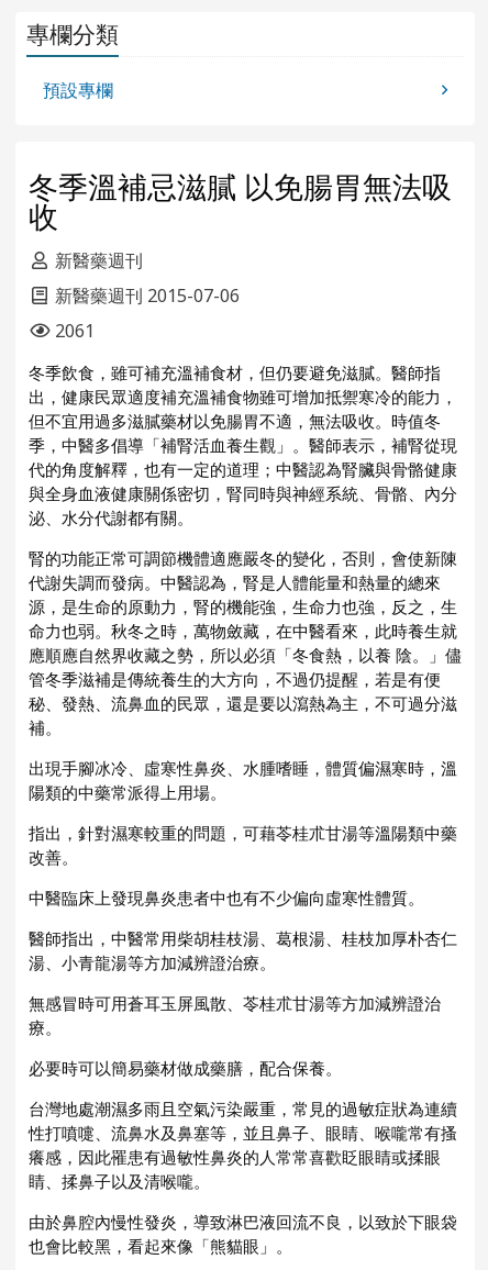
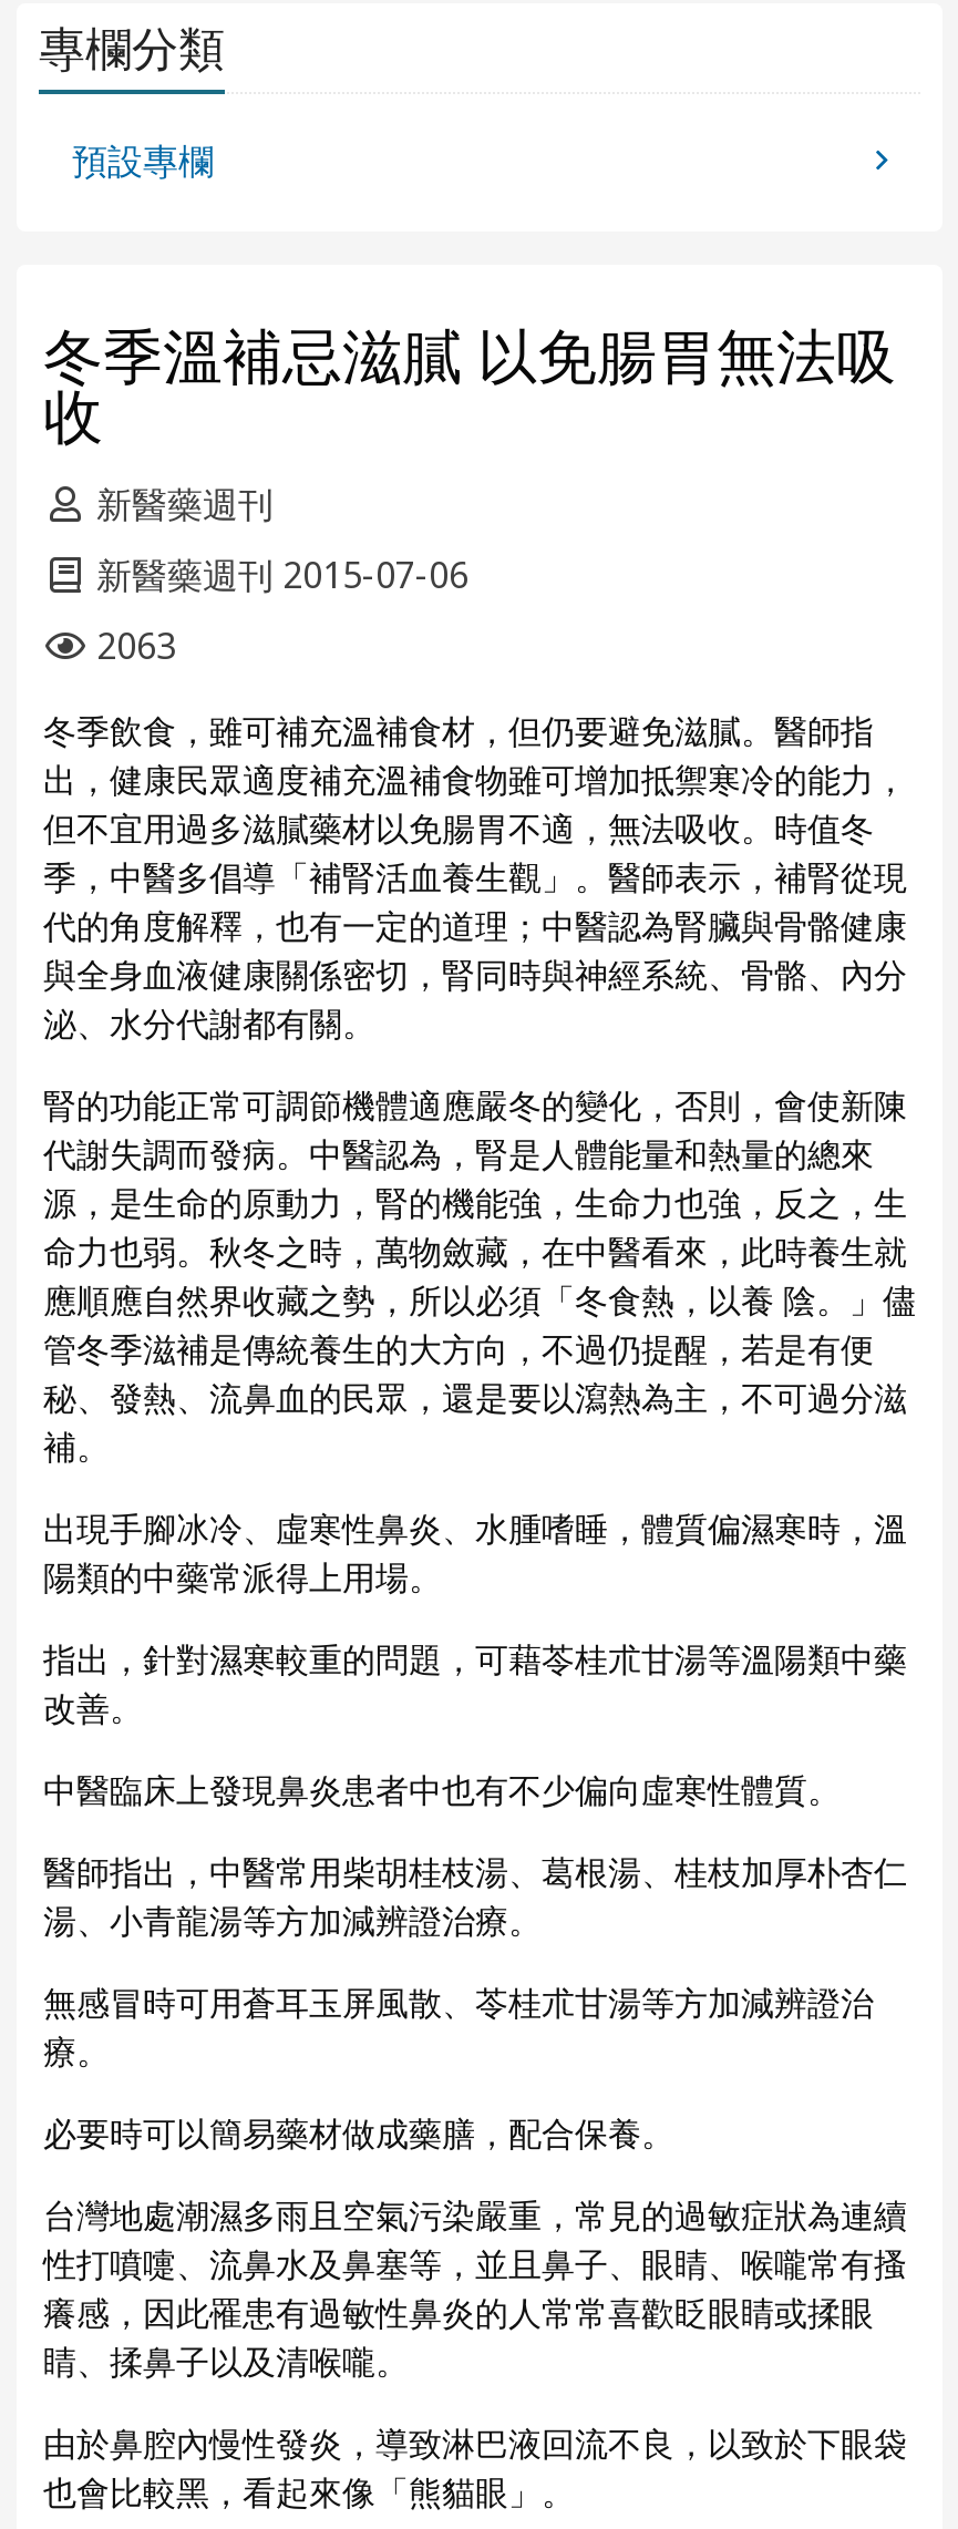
- 2061
+ 2063
